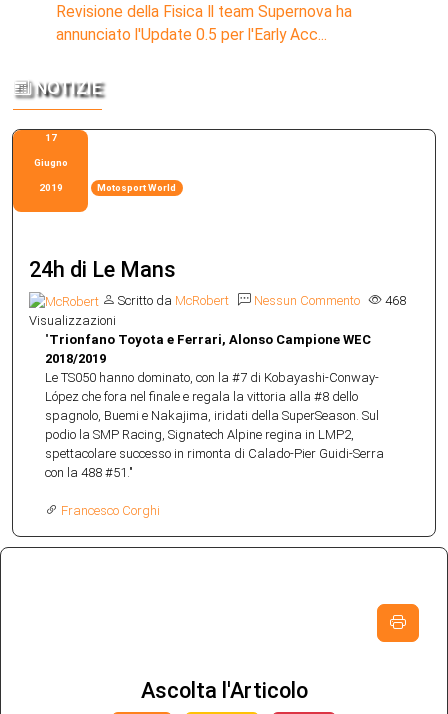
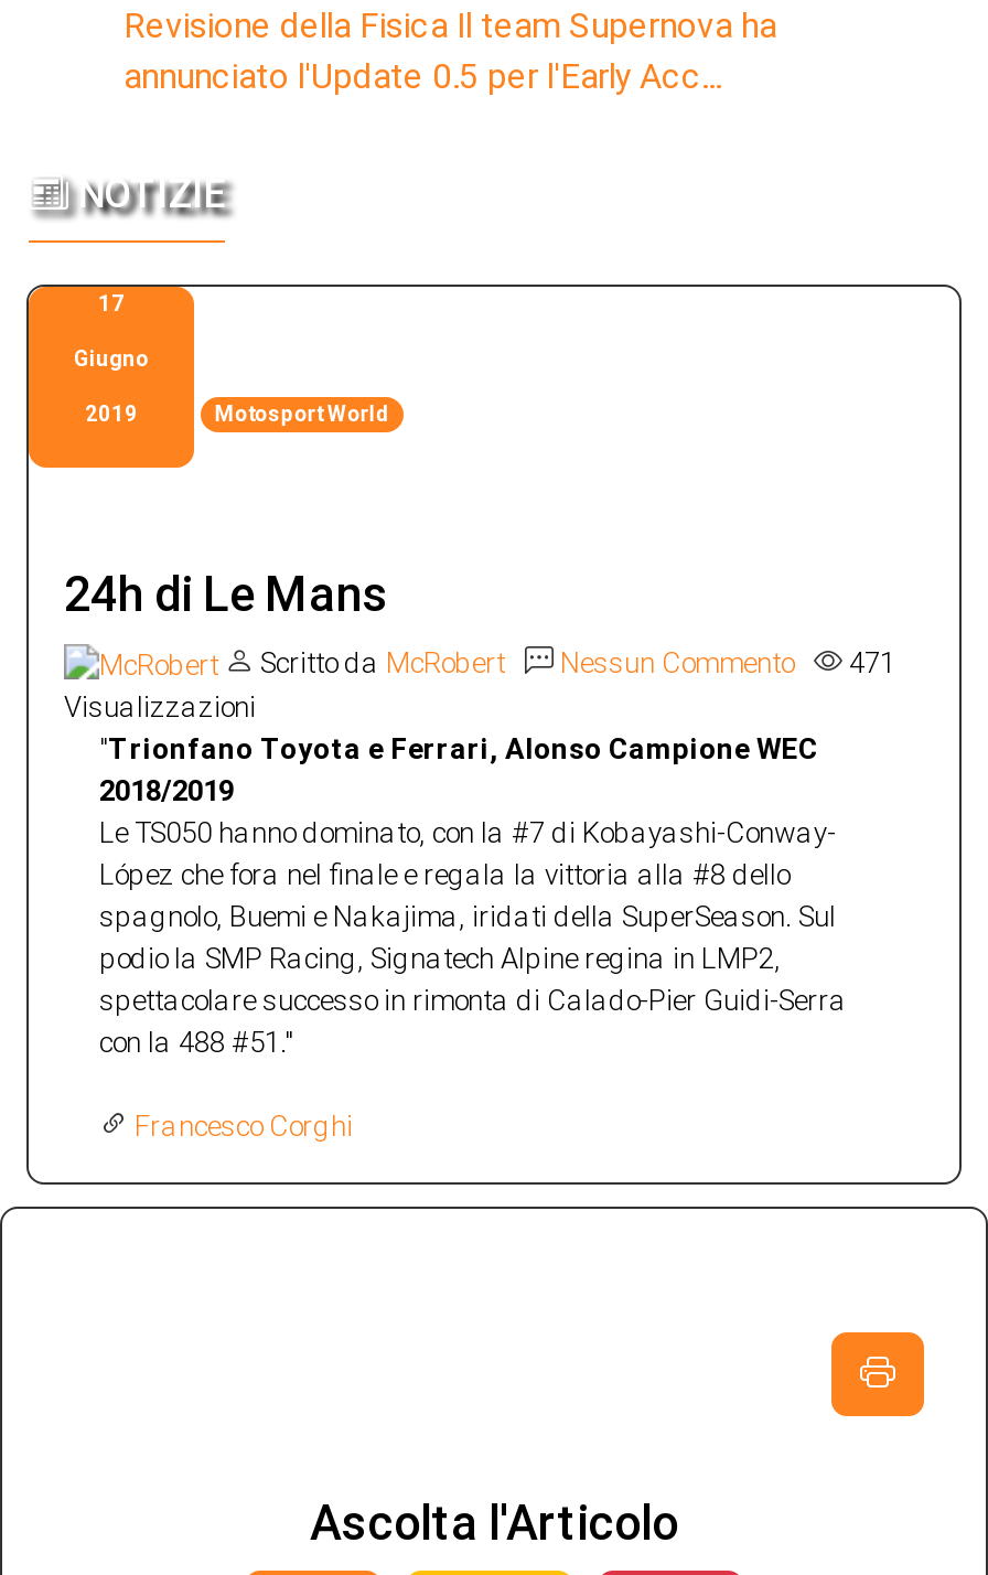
- Scritto da McRobert Nessun Commento 468
+ Scritto da McRobert Nessun Commento 471
